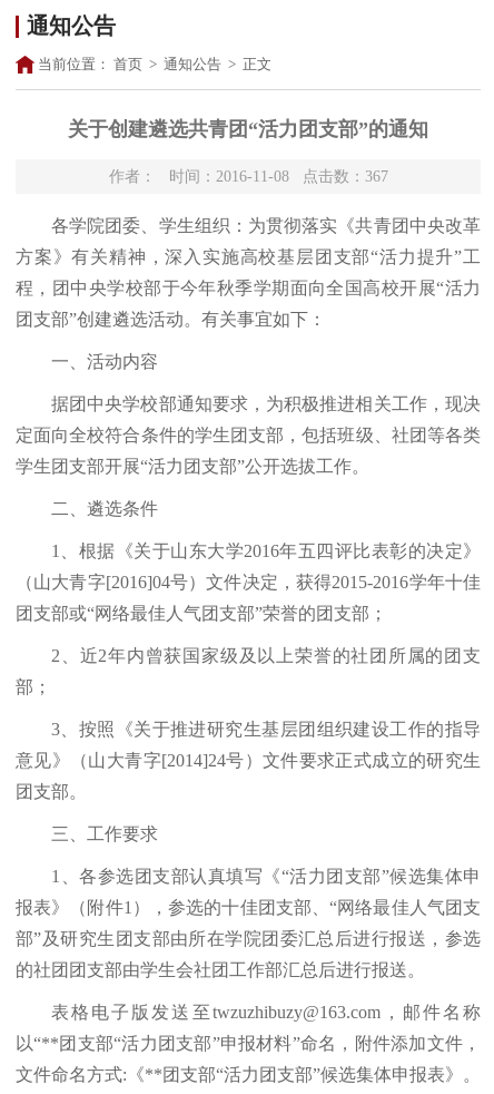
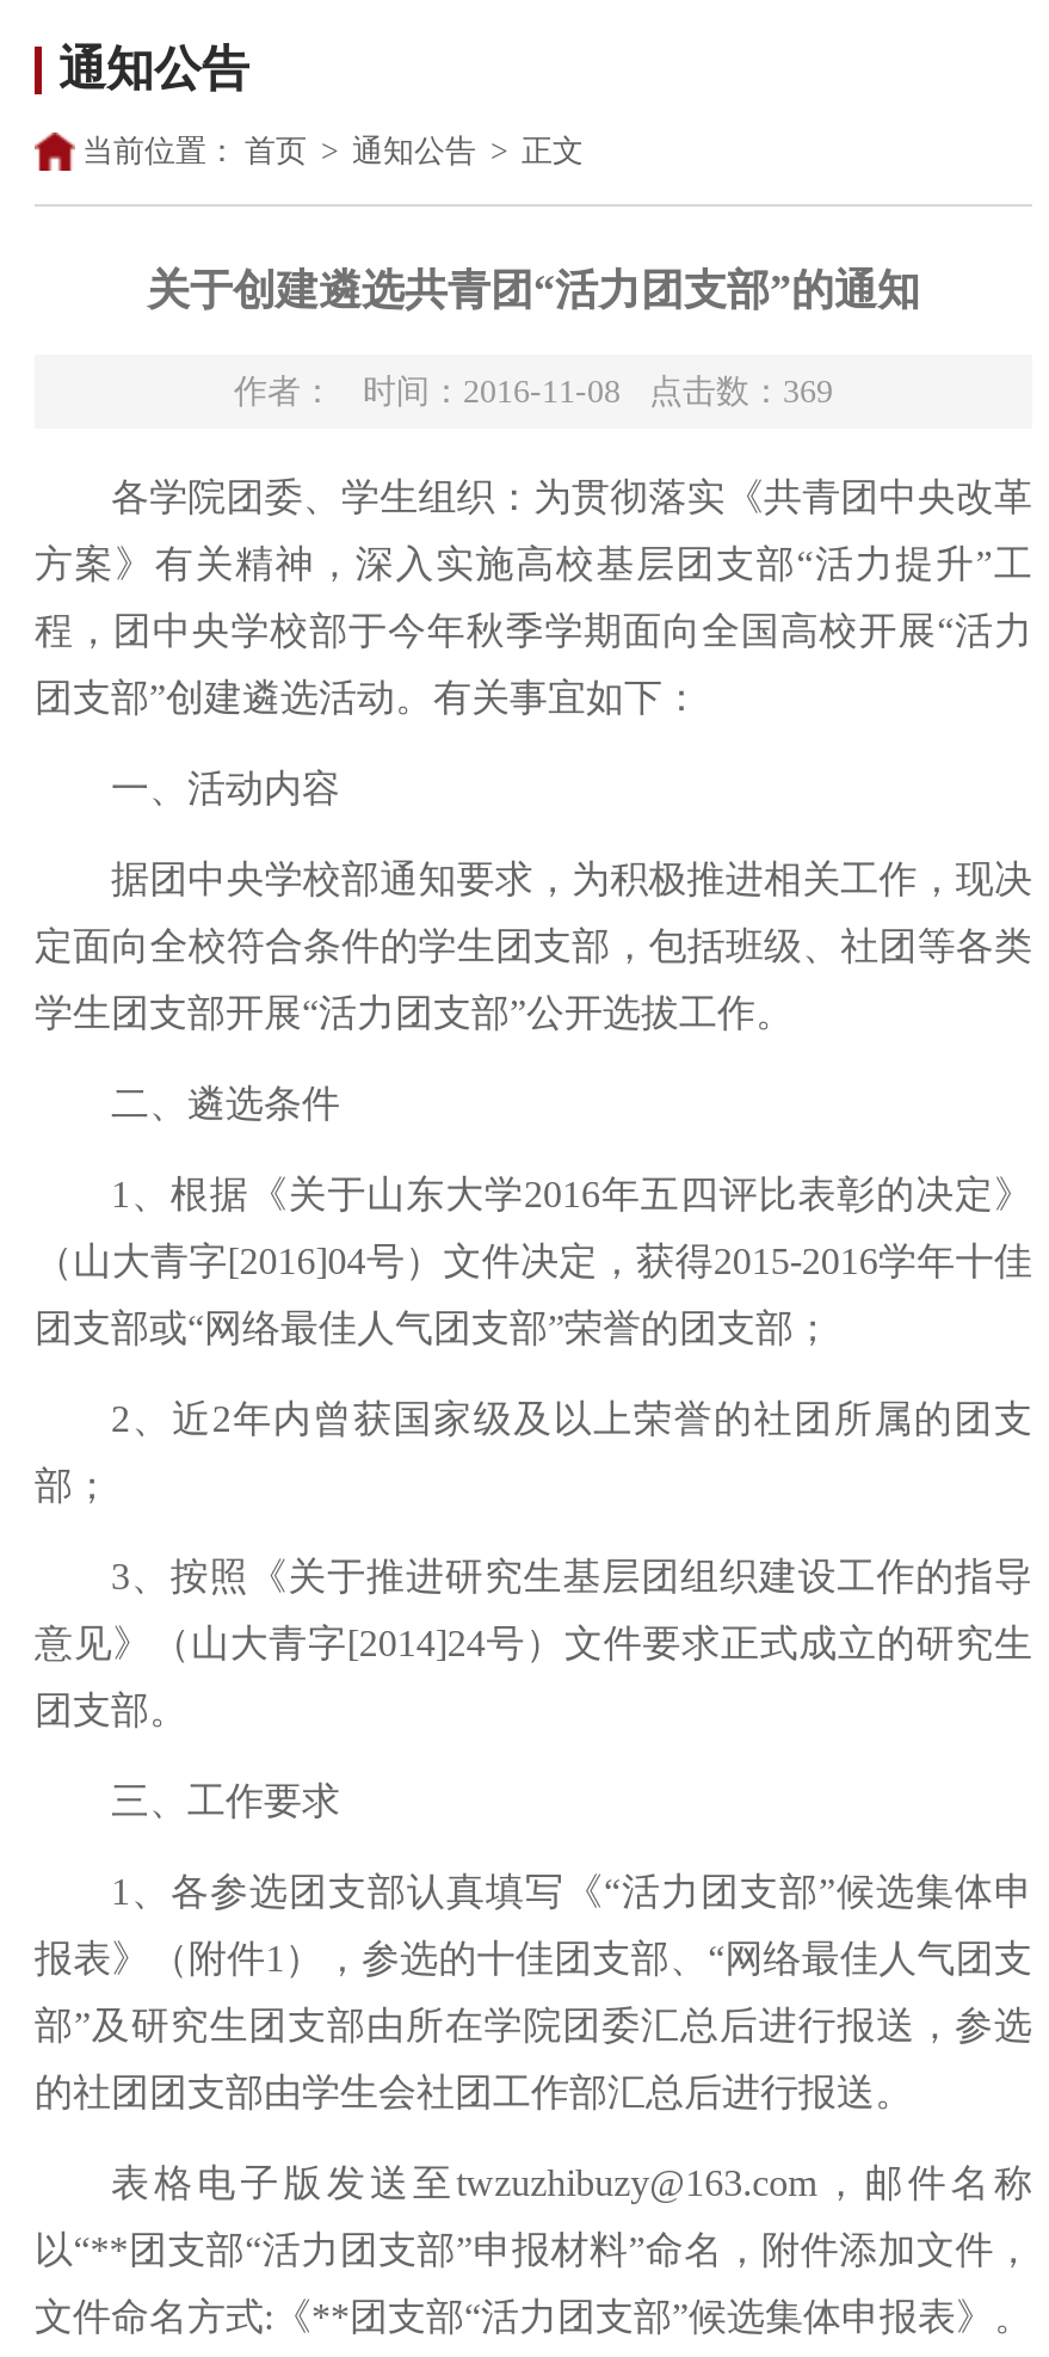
- 作者： 时间：2016-11-08 点击数：367
+ 作者： 时间：2016-11-08 点击数：369
